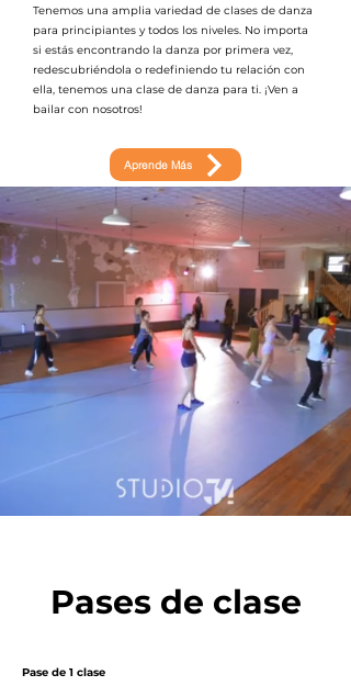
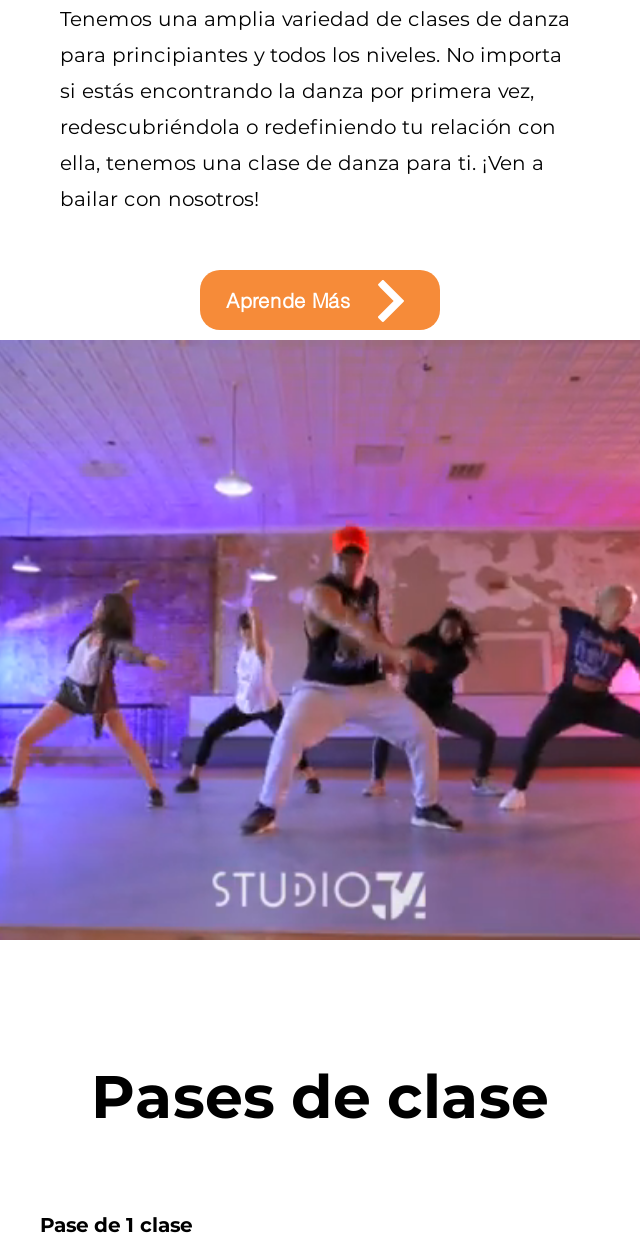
- [image]
+ [image]
